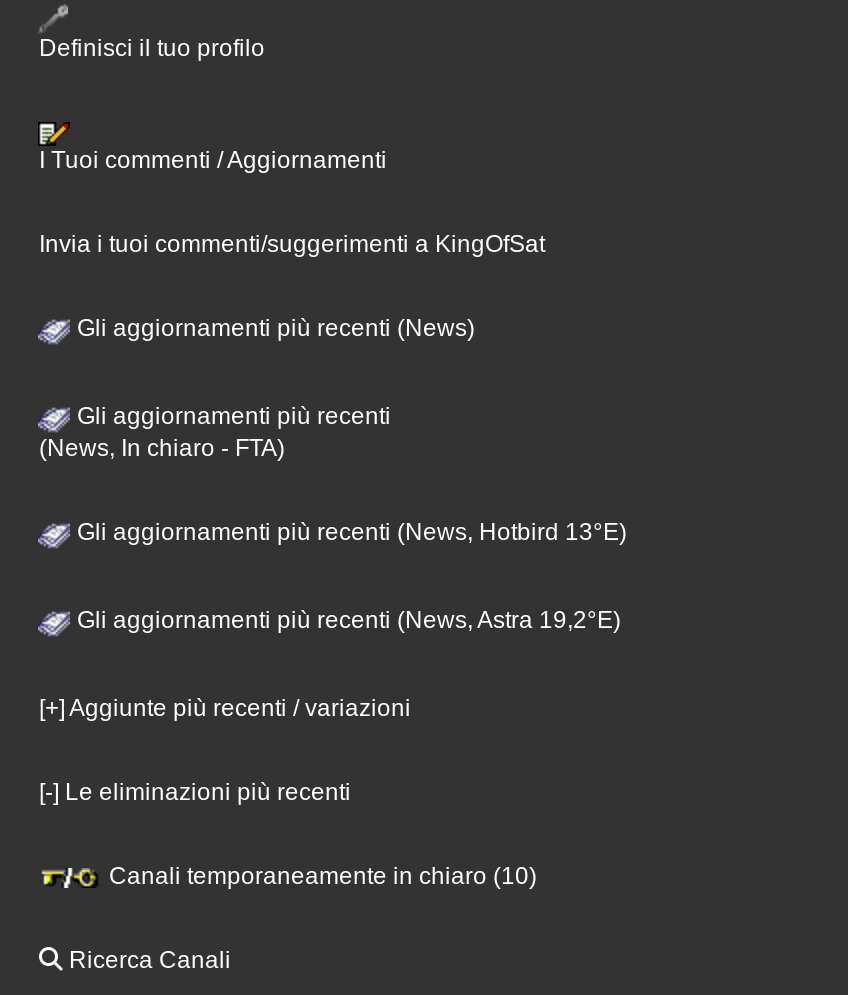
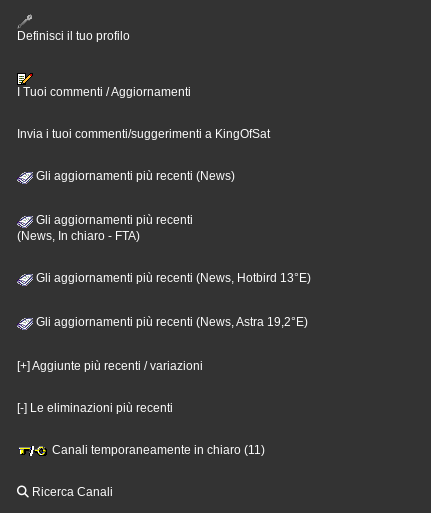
- Canali temporaneamente in chiaro (10)
+ Canali temporaneamente in chiaro (11)
